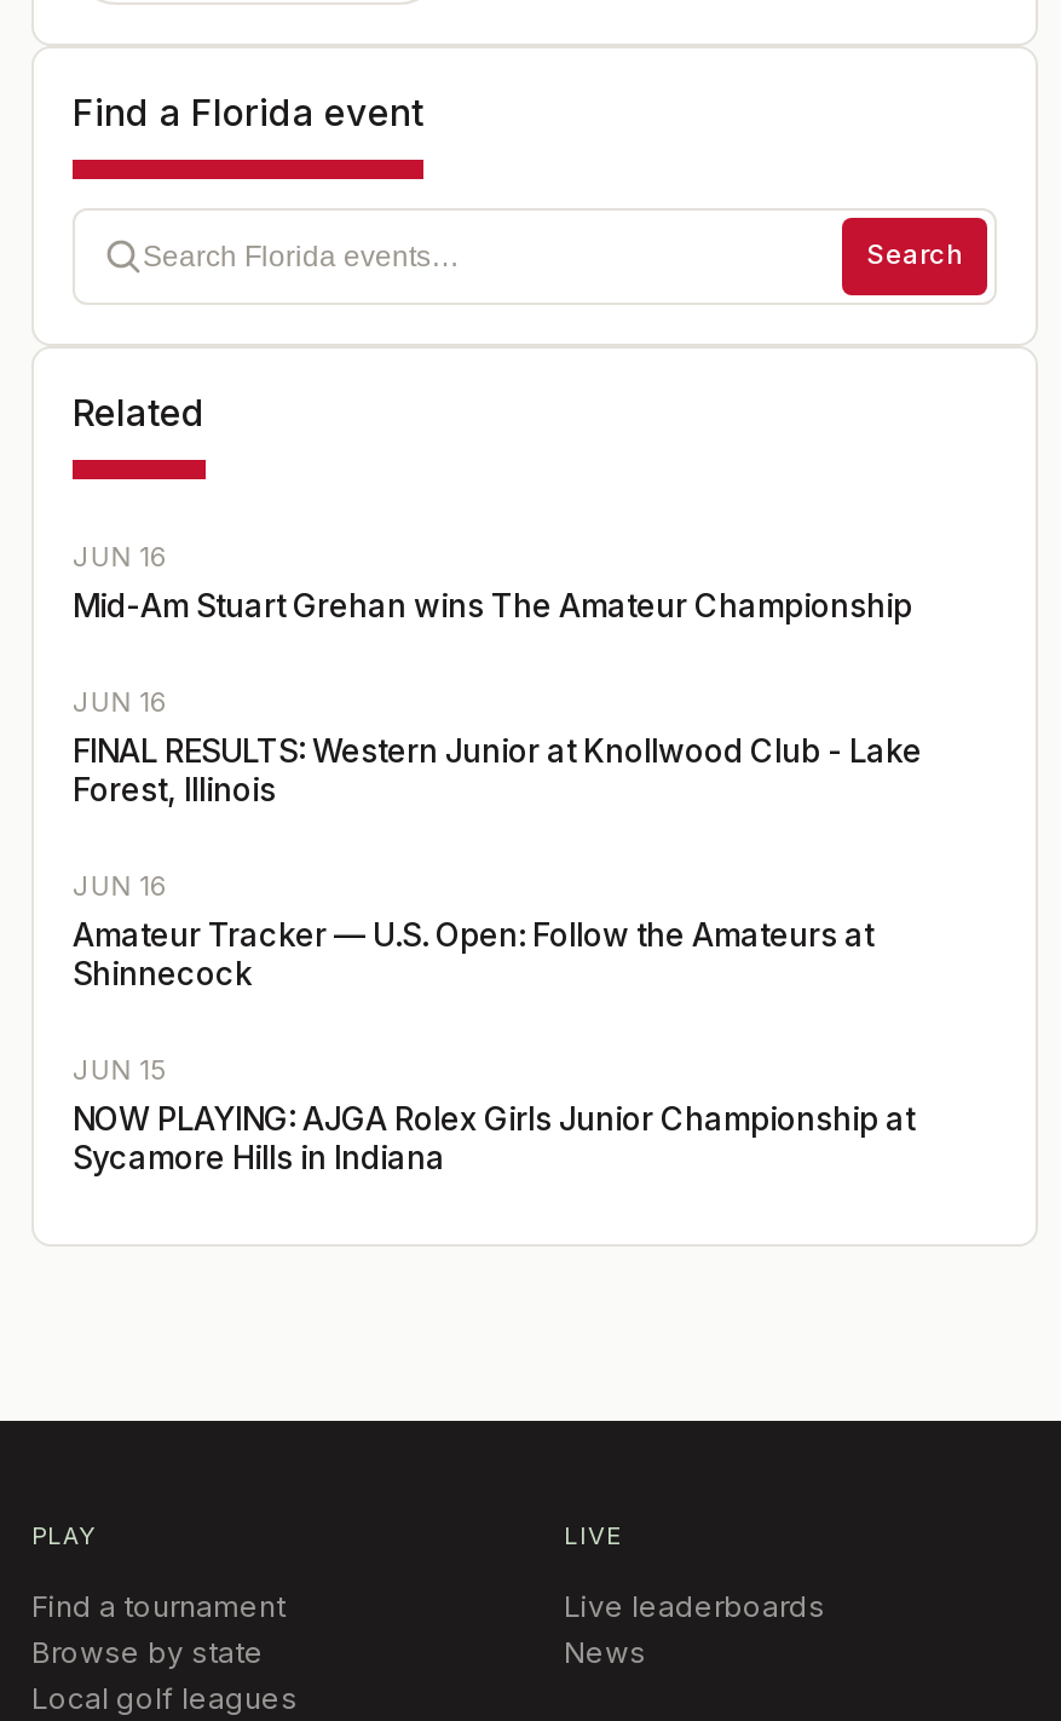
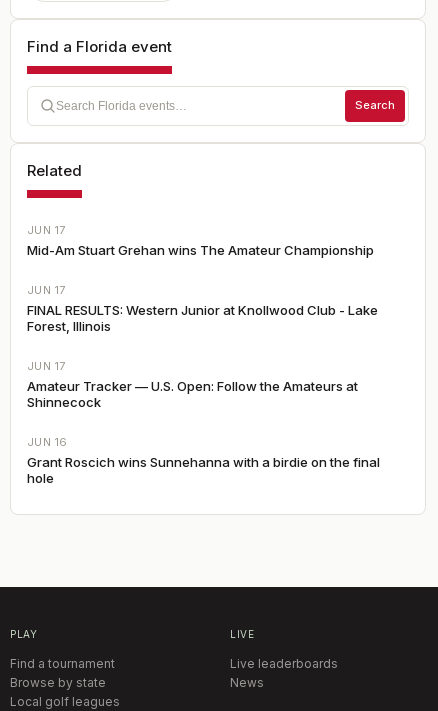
- JUN 16
+ JUN 17

- JUN 16
+ JUN 17

- JUN 16
+ JUN 17

- JUN 15
- NOW PLAYING: AJGA Rolex Girls Junior Championship at
- Sycamore Hills in Indiana
+ JUN 16
+ Grant Roscich wins Sunnehanna with a birdie on the final
+ hole
